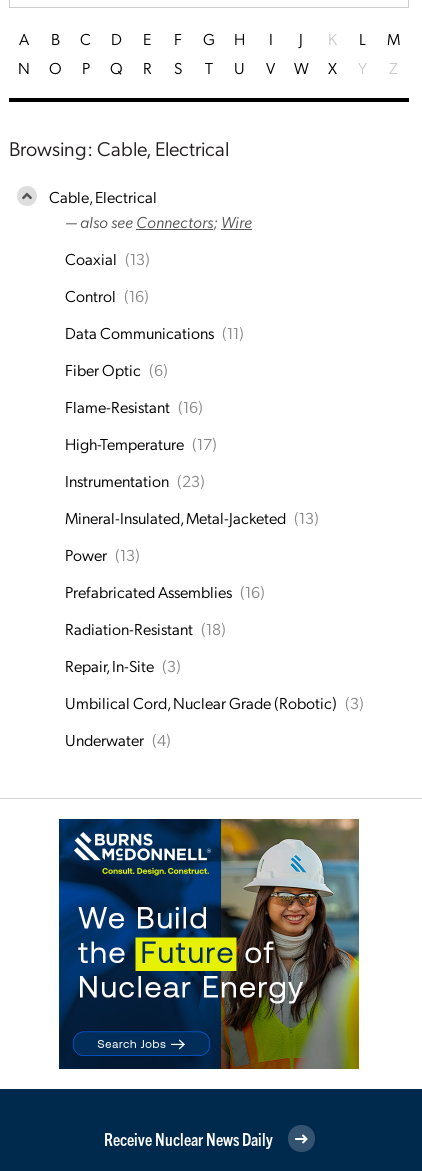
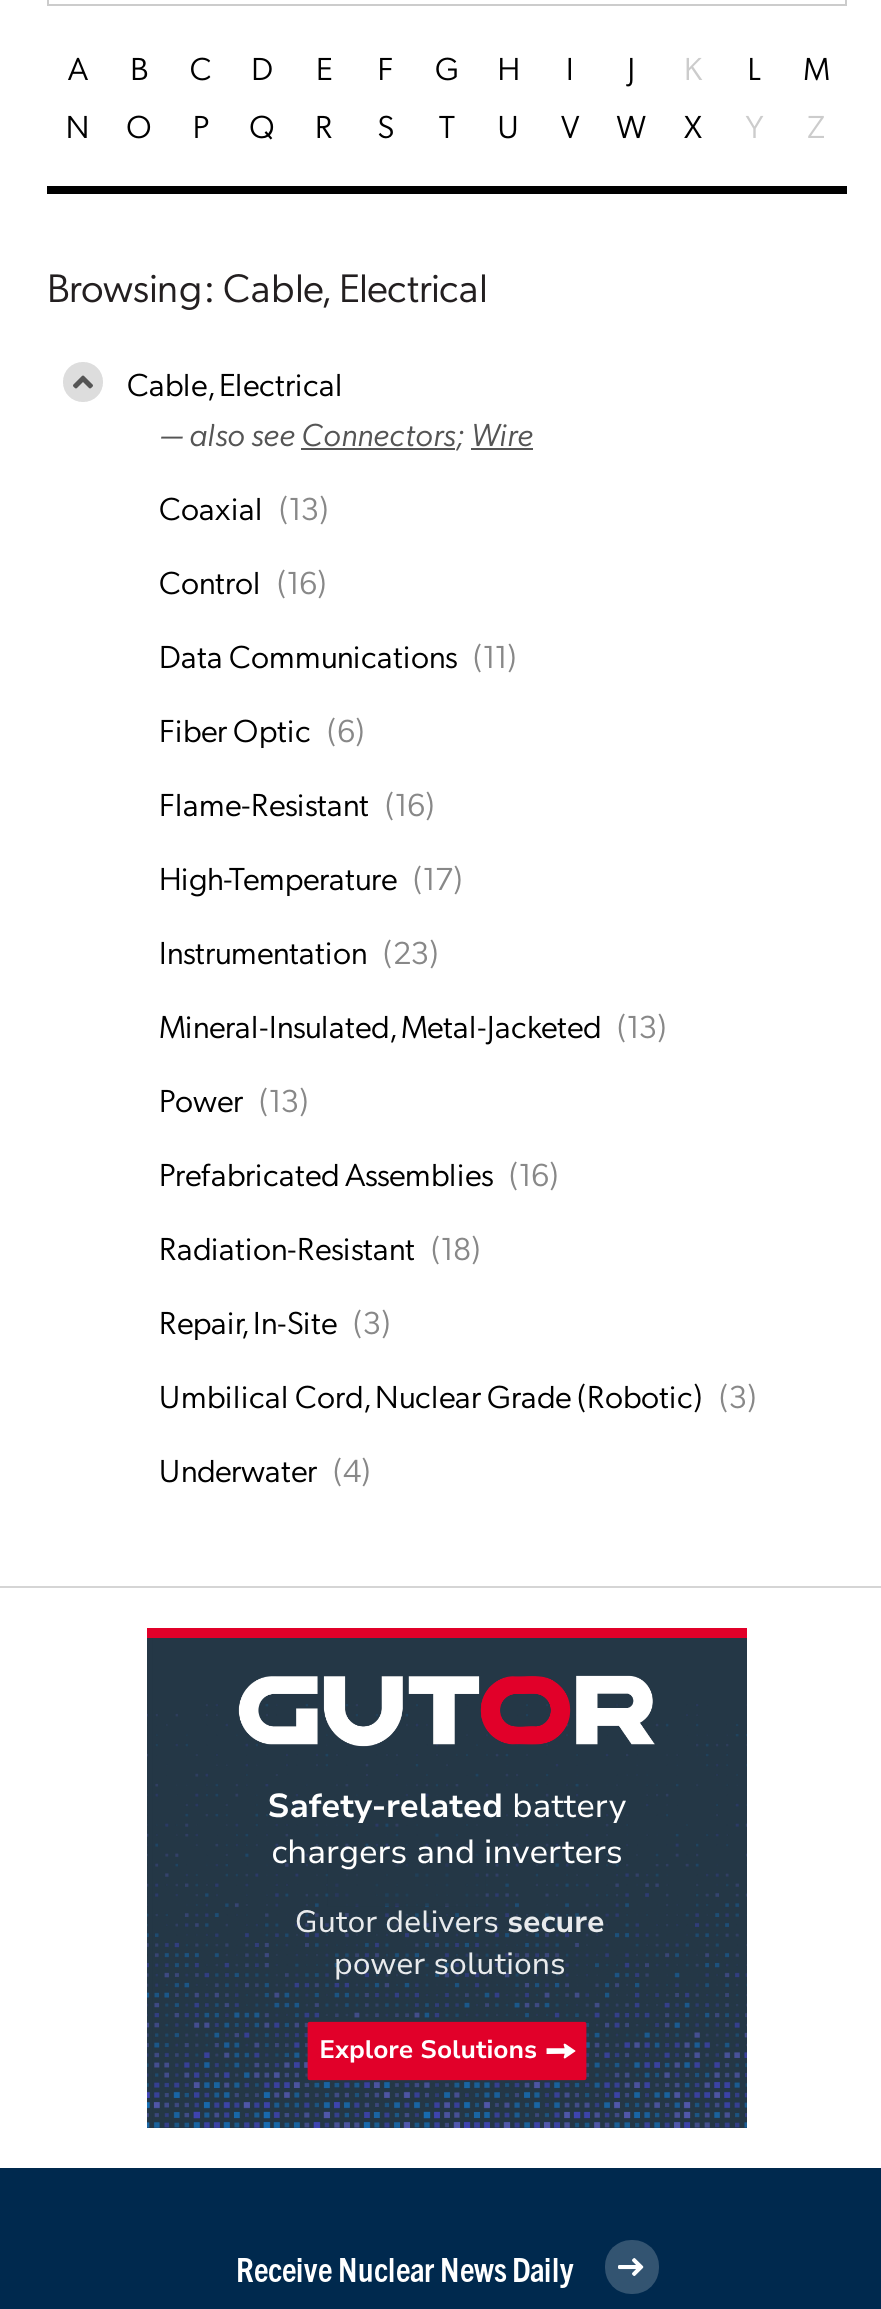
- [image]
+ [image]
